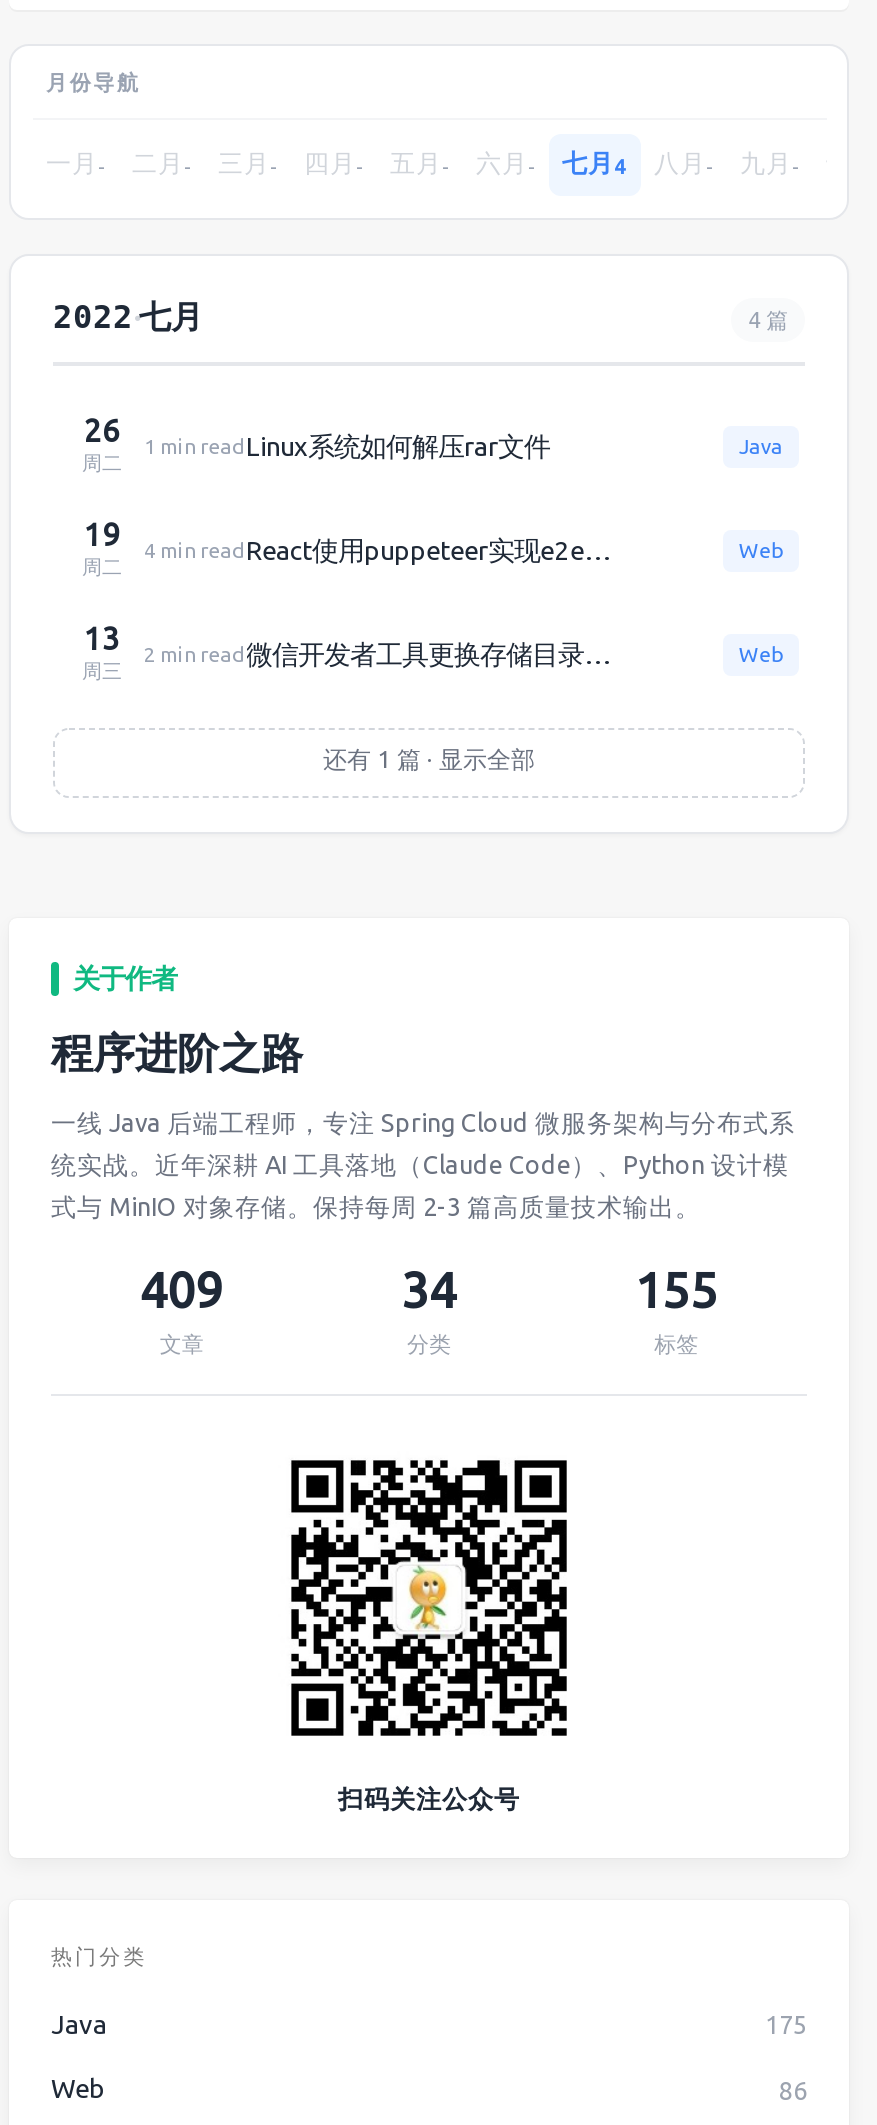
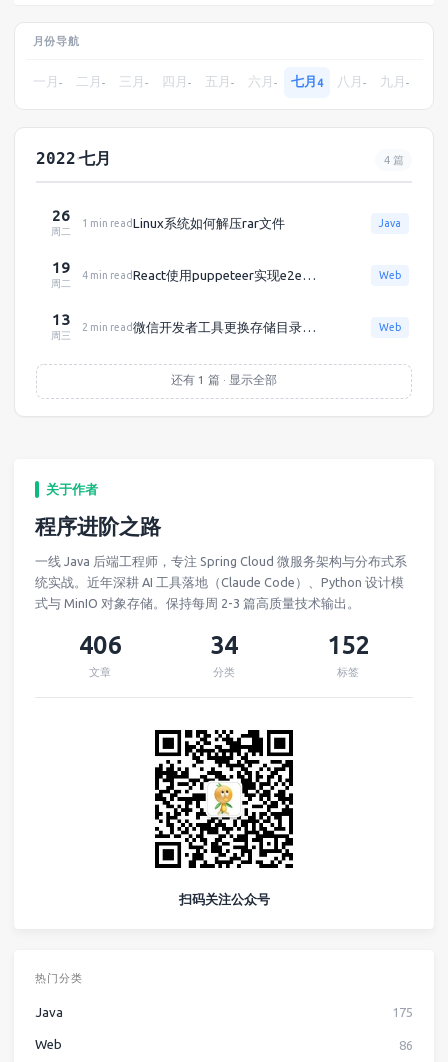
- 409
+ 406

- 155
+ 152
